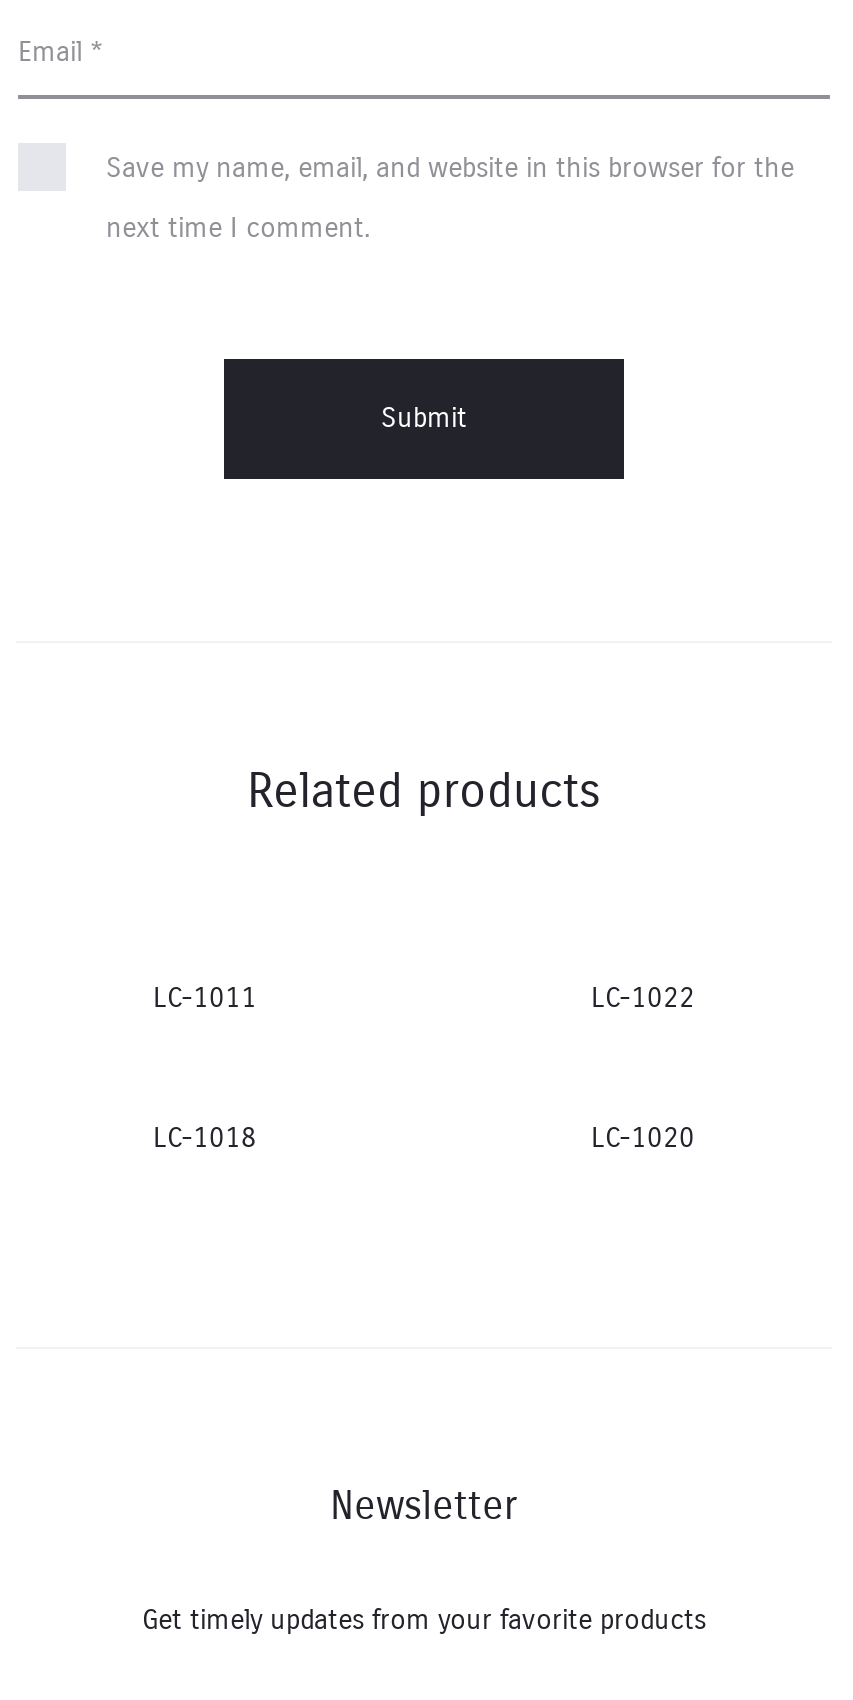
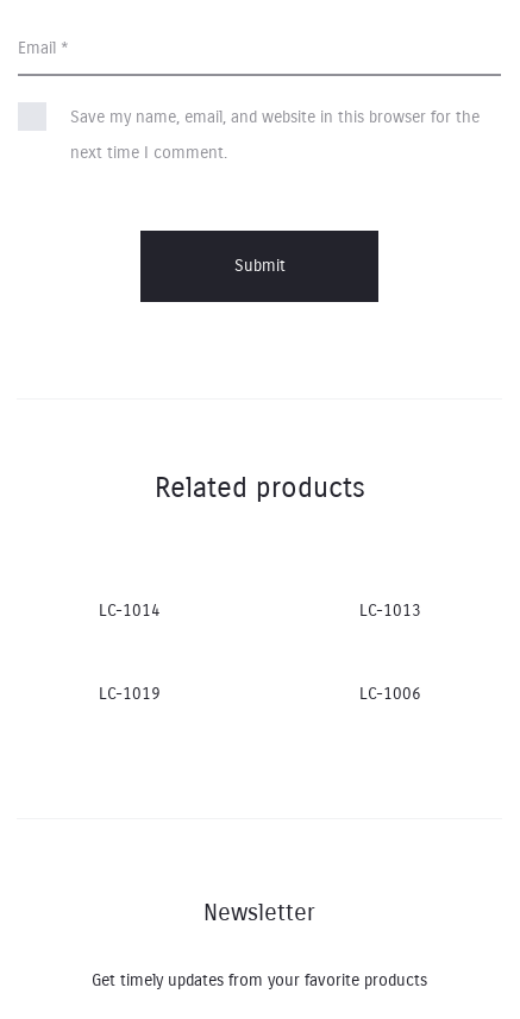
- LC-1011
- LC-1022
+ LC-1014
+ LC-1013

- LC-1018
- LC-1020
+ LC-1019
+ LC-1006
